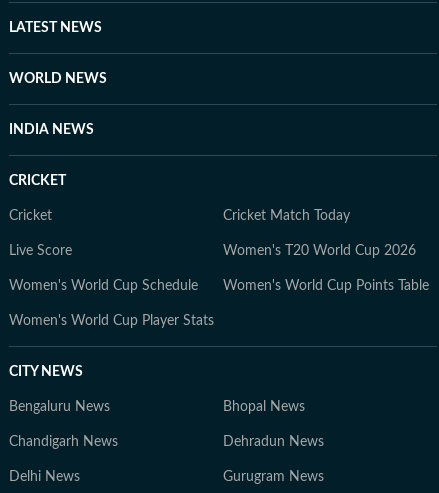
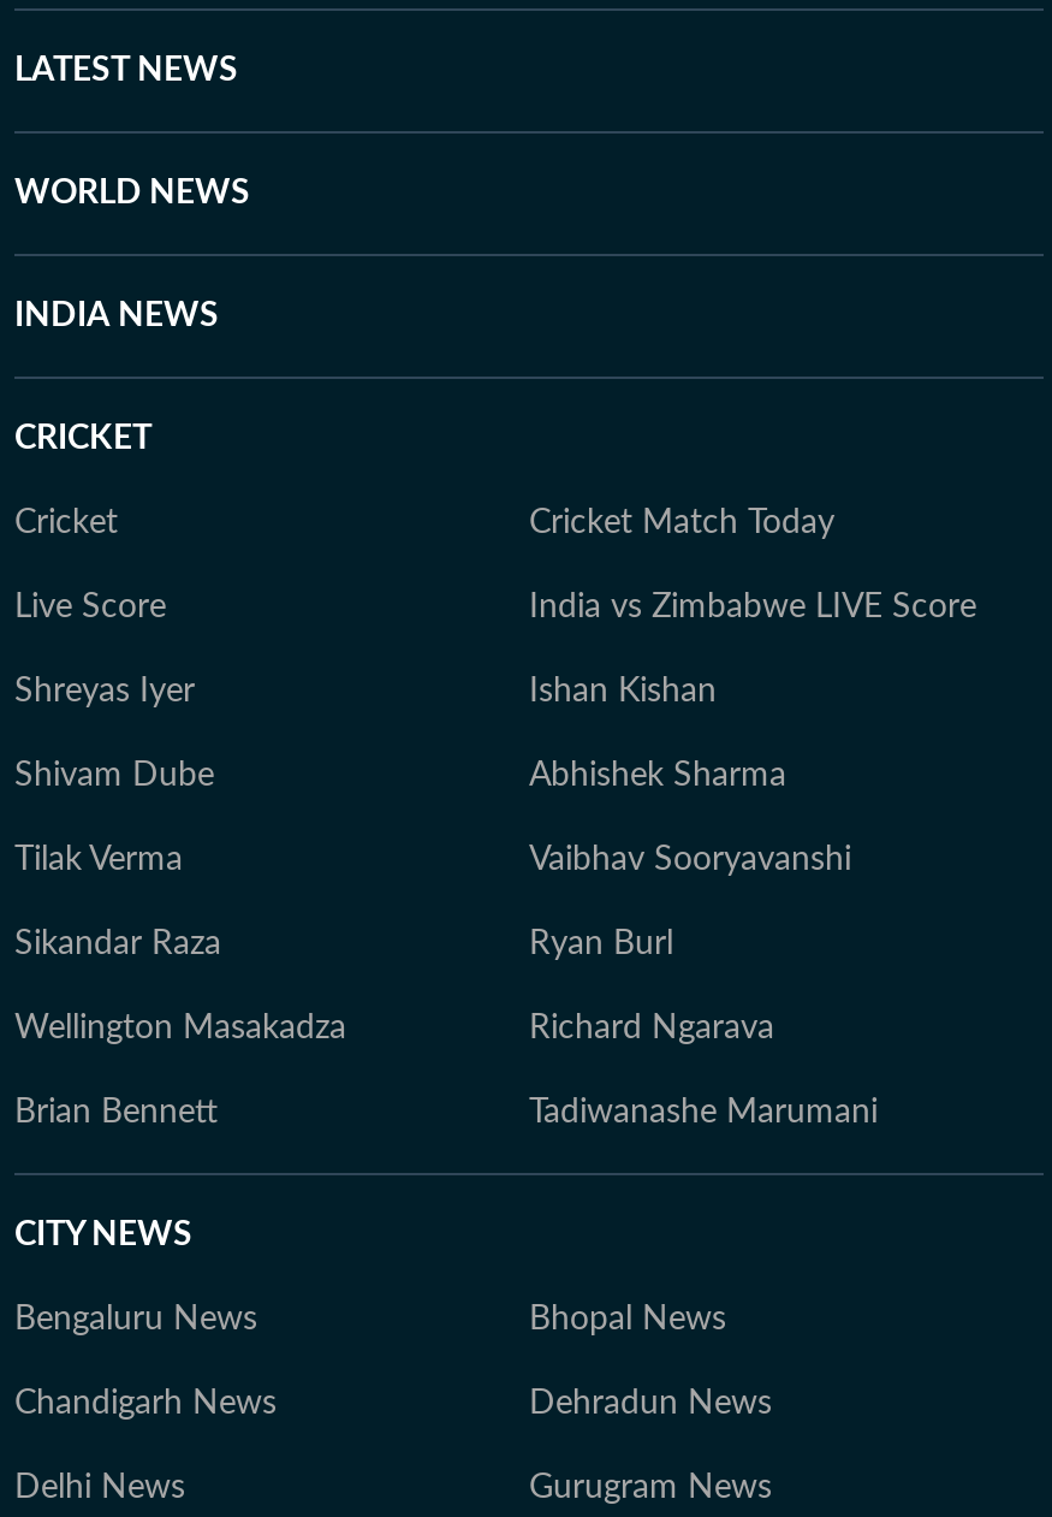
- Women's T20 World Cup 2026
- Women's World Cup Schedule
- Women's World Cup Points Table
- Women's World Cup Player Stats
+ India vs Zimbabwe LIVE Score
+ Shreyas Iyer
+ Ishan Kishan
+ Shivam Dube
+ Abhishek Sharma
+ Tilak Verma
+ Vaibhav Sooryavanshi
+ Sikandar Raza
+ Ryan Burl
+ Wellington Masakadza
+ Richard Ngarava
+ Brian Bennett
+ Tadiwanashe Marumani
